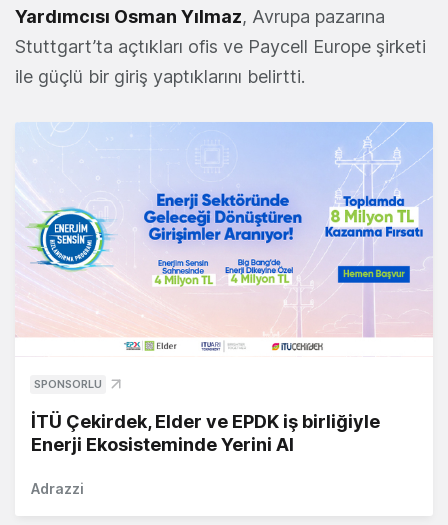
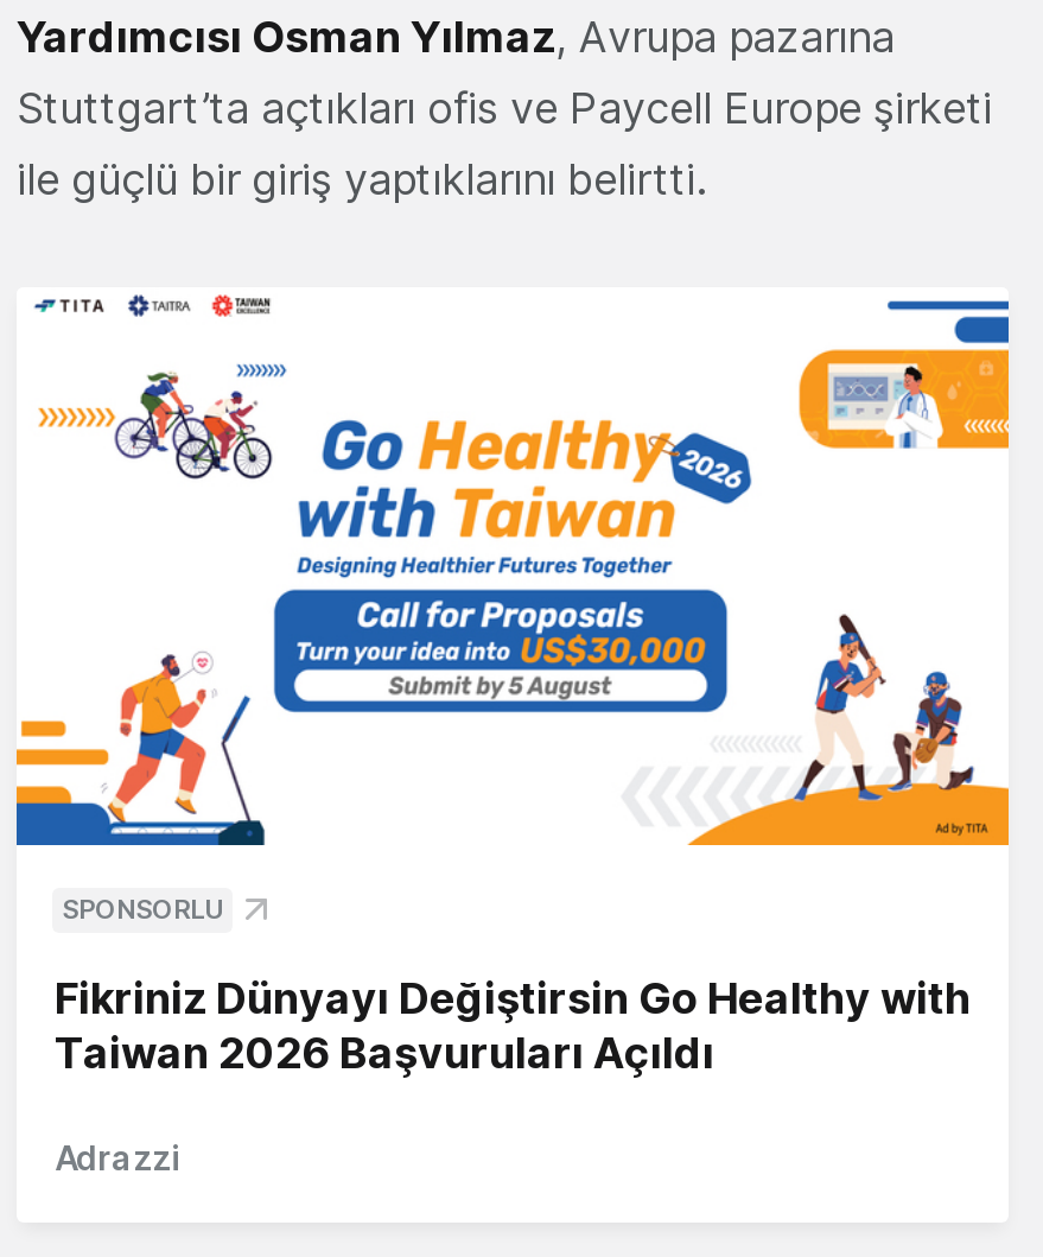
- [image]
+ [image]

- İTÜ Çekirdek, Elder ve EPDK iş birliğiyle
- Enerji Ekosisteminde Yerini Al
+ Fikriniz Dünyayı Değiştirsin Go Healthy with
+ Taiwan 2026 Başvuruları Açıldı
